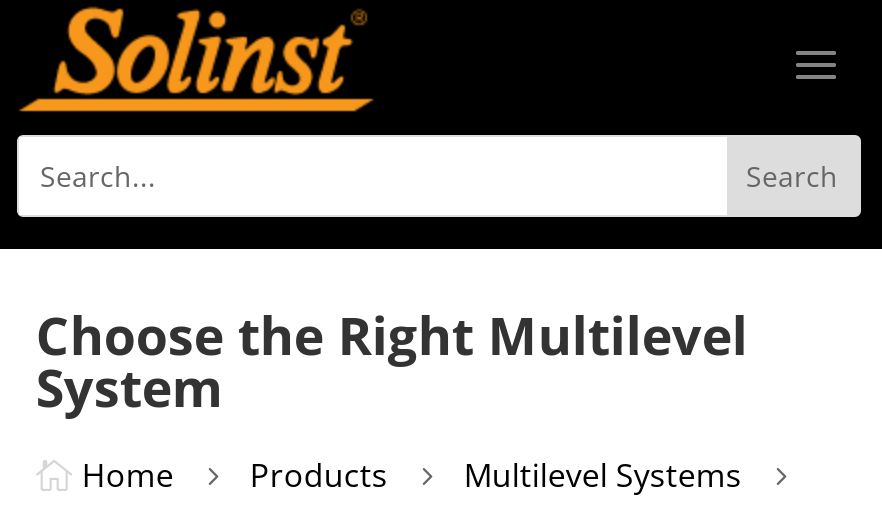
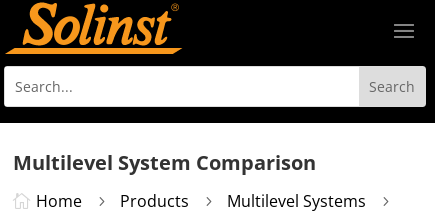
- Choose the Right Multilevel
- System
+ Multilevel System Comparison
